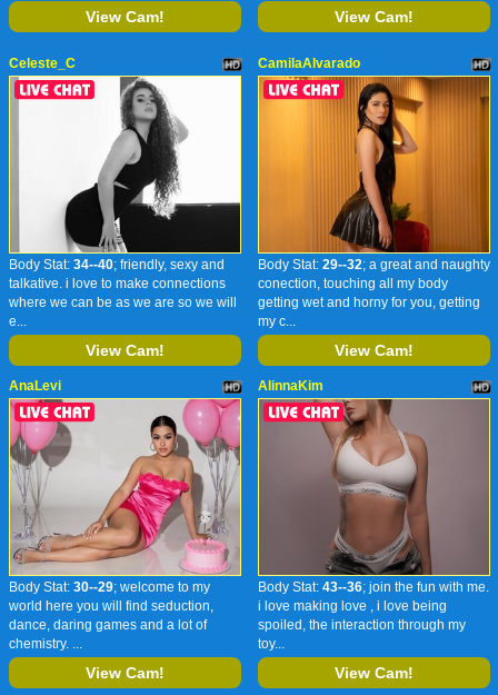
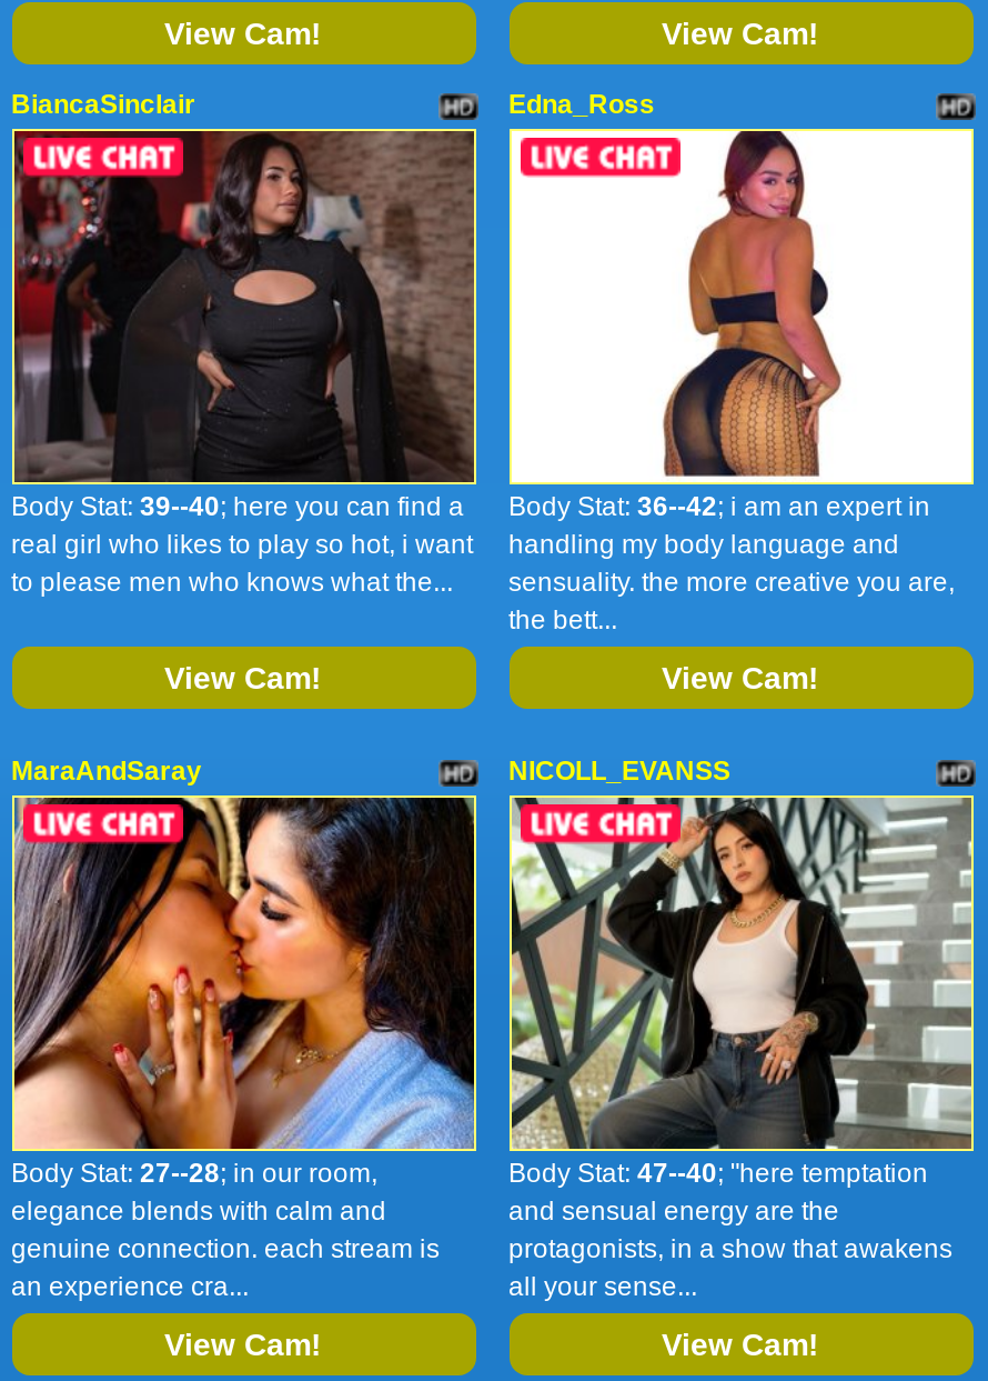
- Celeste_C
+ BiancaSinclair

- CamilaAlvarado
+ Edna_Ross

- [image]
- Body Stat: 34--40; friendly, sexy and
- talkative. i love to make connections
- where we can be as we are so we will
- e...
+ [image]
+ Body Stat: 39--40; here you can find a
+ real girl who likes to play so hot, i want
+ to please men who knows what the...

- [image]
- Body Stat: 29--32; a great and naughty
- conection, touching all my body
- getting wet and horny for you, getting
- my c...
+ [image]
+ Body Stat: 36--42; i am an expert in
+ handling my body language and
+ sensuality. the more creative you are,
+ the bett...

- AnaLevi
+ MaraAndSaray

- AlinnaKim
+ NICOLL_EVANSS

- [image]
- Body Stat: 30--29; welcome to my
- world here you will find seduction,
- dance, daring games and a lot of
- chemistry. ...
+ [image]
+ Body Stat: 27--28; in our room,
+ elegance blends with calm and
+ genuine connection. each stream is
+ an experience cra...

- [image]
- Body Stat: 43--36; join the fun with me.
- i love making love , i love being
- spoiled, the interaction through my
- toy...
+ [image]
+ Body Stat: 47--40; "here temptation
+ and sensual energy are the
+ protagonists, in a show that awakens
+ all your sense...
